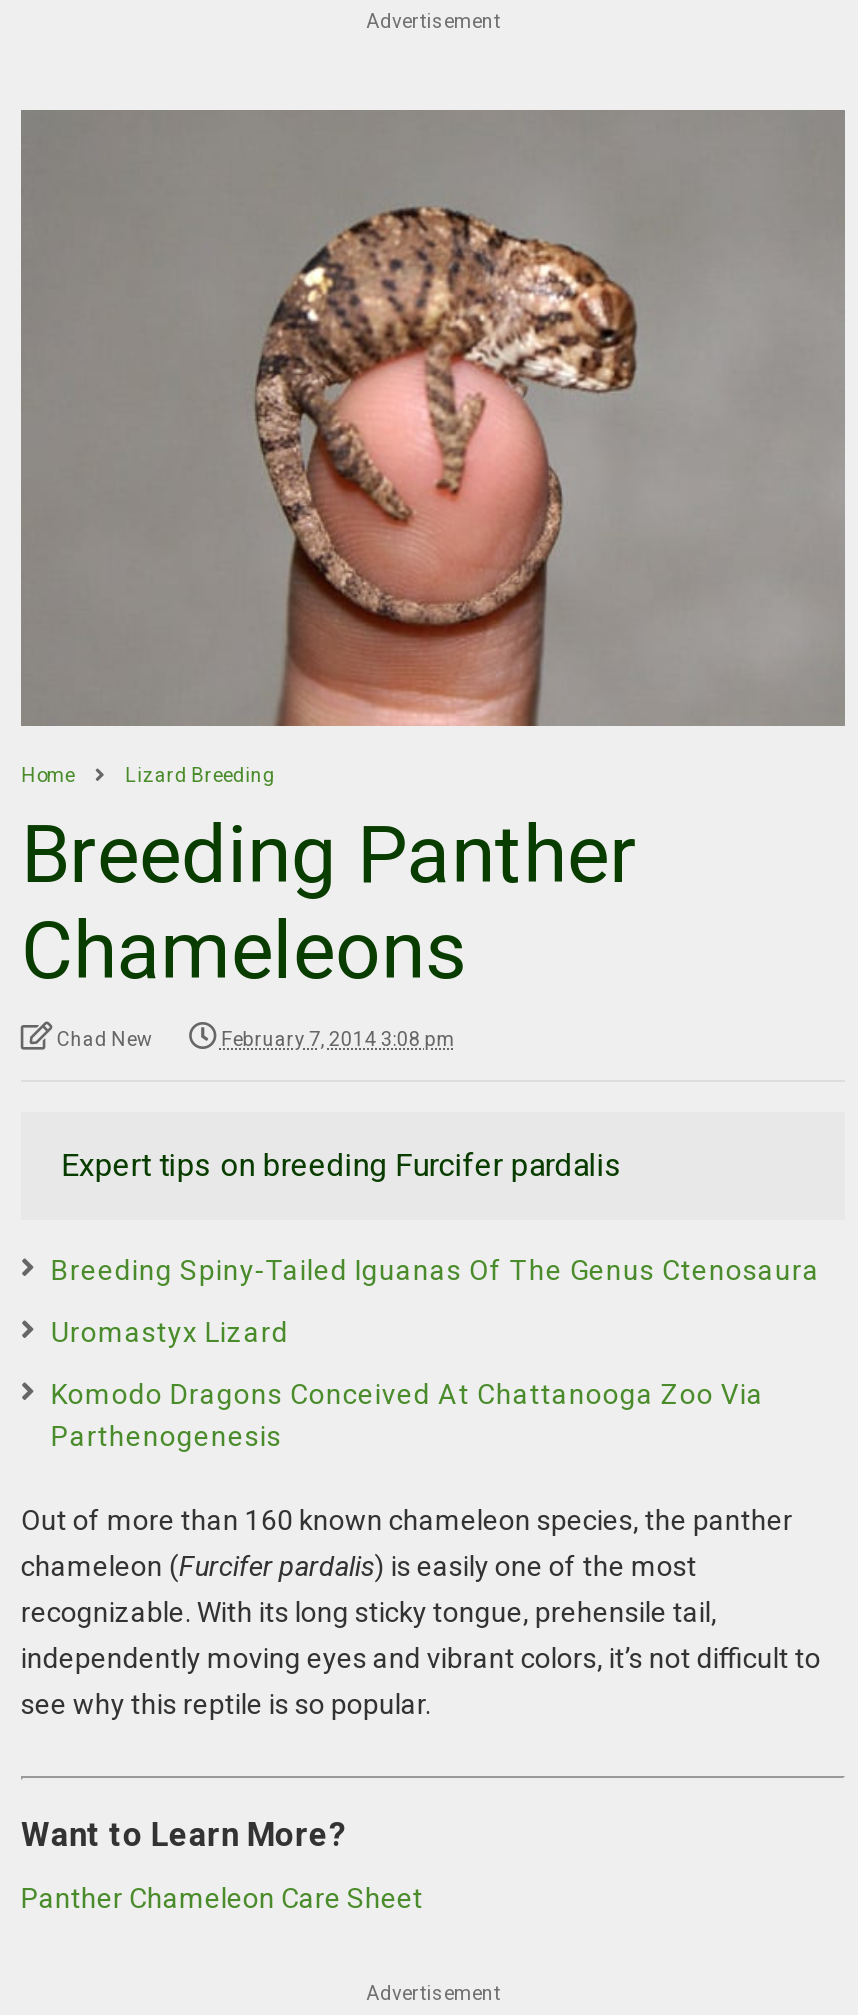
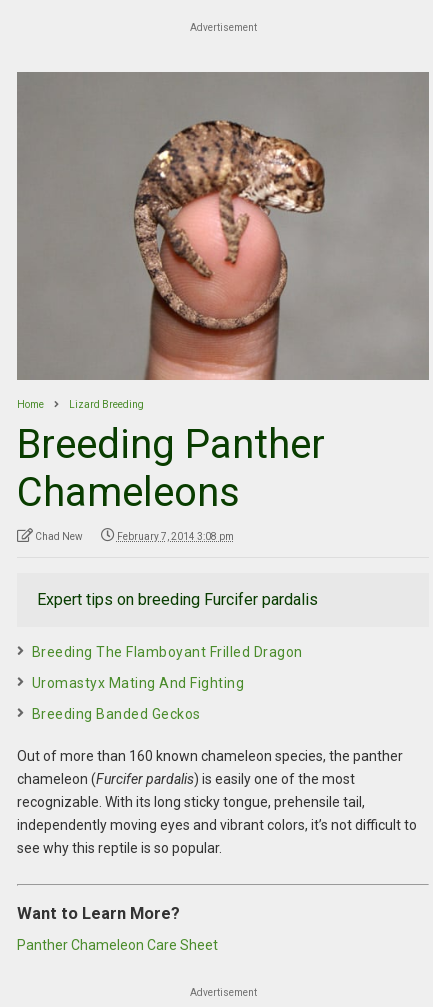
- Breeding Spiny-Tailed Iguanas Of The Genus Ctenosaura
+ Breeding The Flamboyant Frilled Dragon

- Uromastyx Lizard
+ Uromastyx Mating And Fighting

- Komodo Dragons Conceived At Chattanooga Zoo Via
- Parthenogenesis
+ Breeding Banded Geckos
